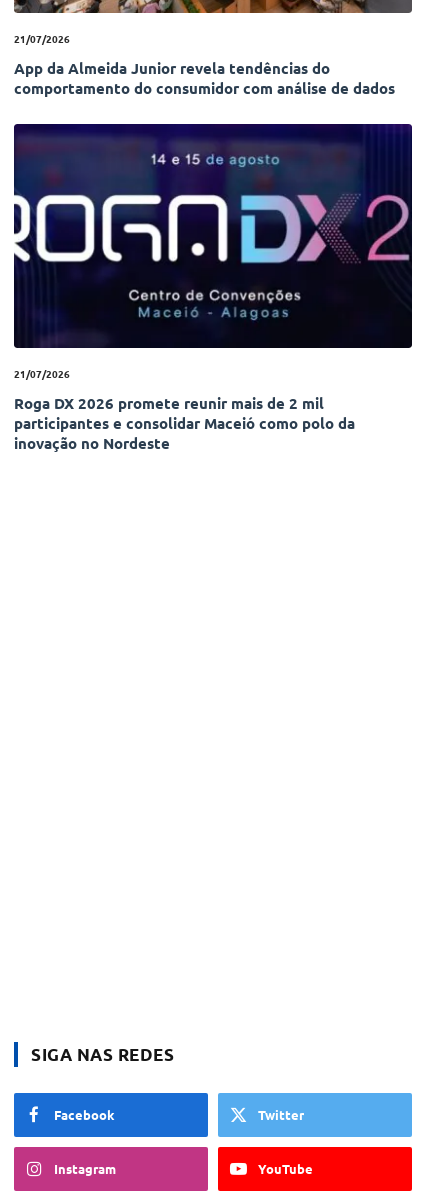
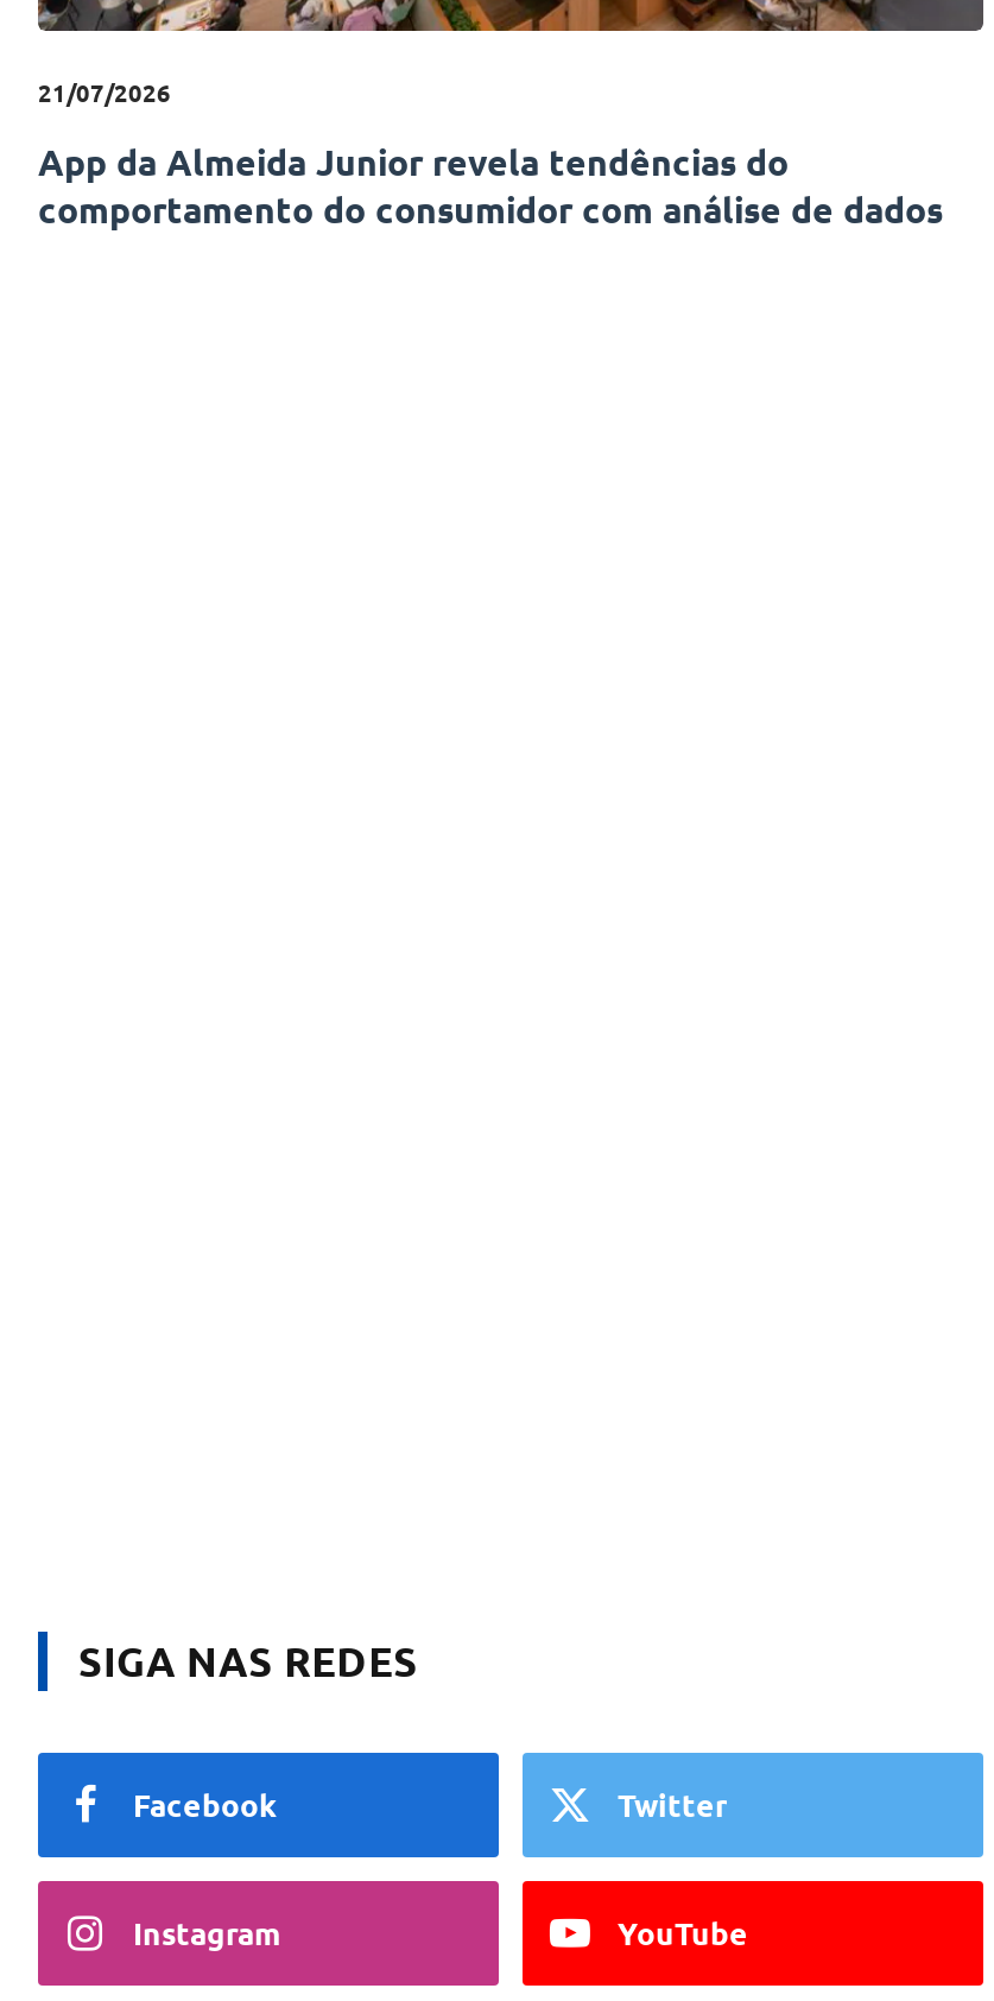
- [image]
- 21/07/2026
- Roga DX 2026 promete reunir mais de 2 mil
- participantes e consolidar Maceió como polo da
- inovação no Nordeste
